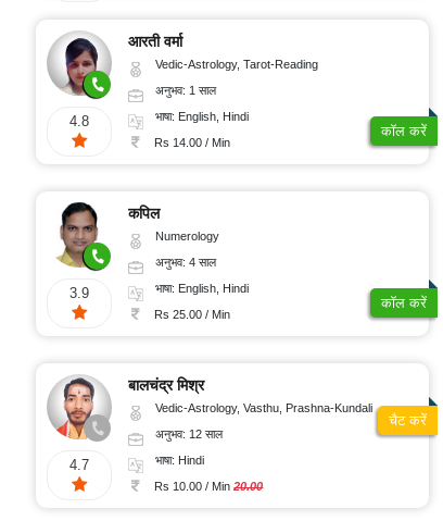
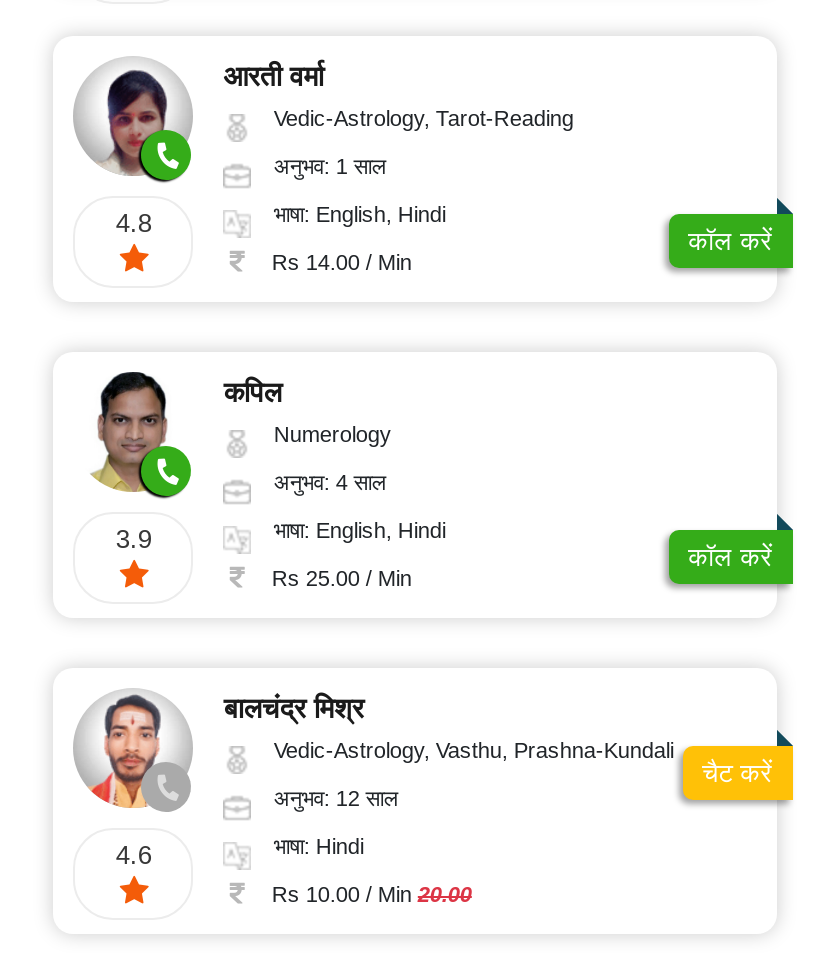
- 4.7
+ 4.6
